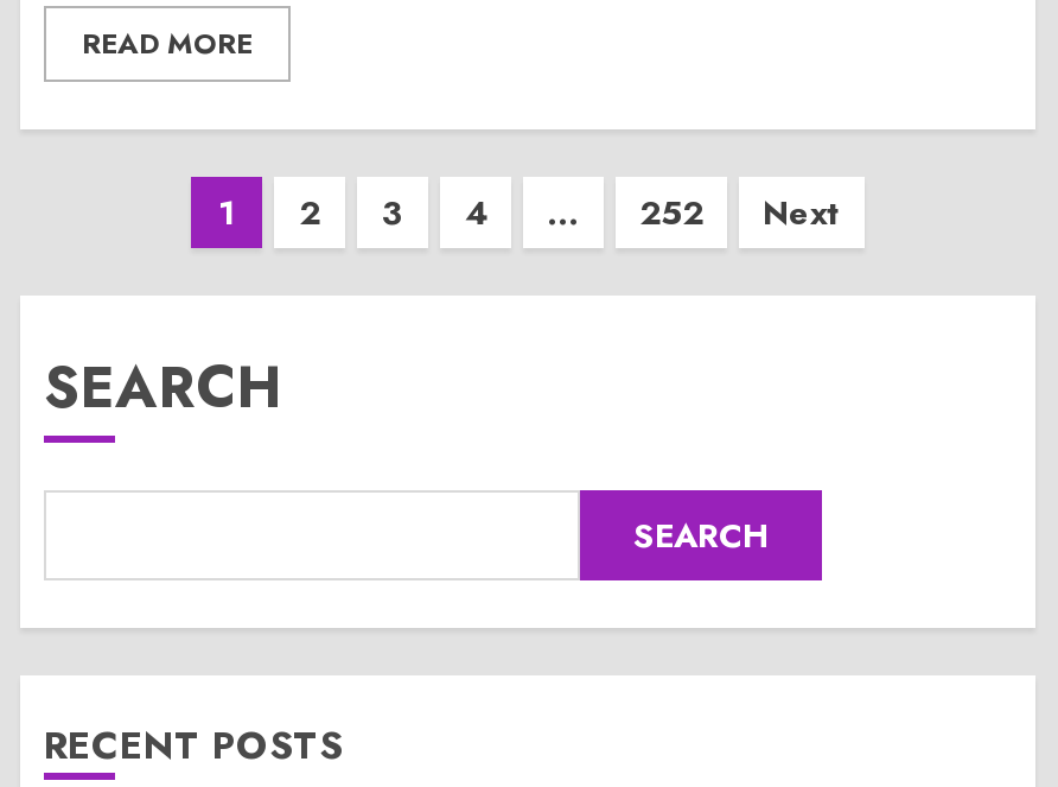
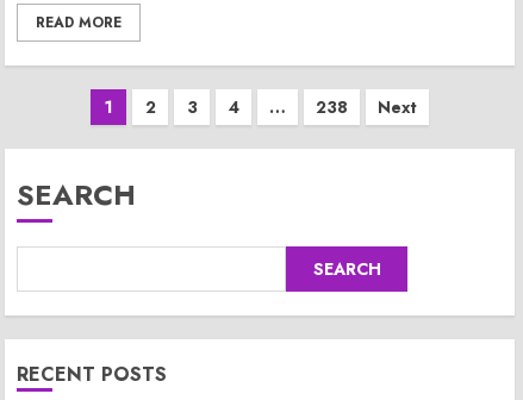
- 252
+ 238
